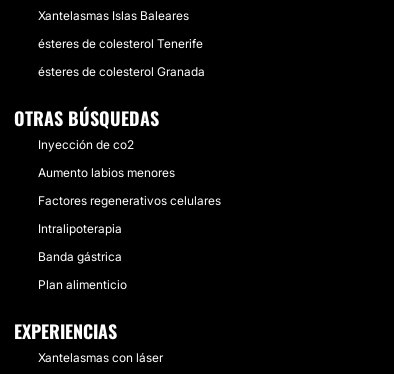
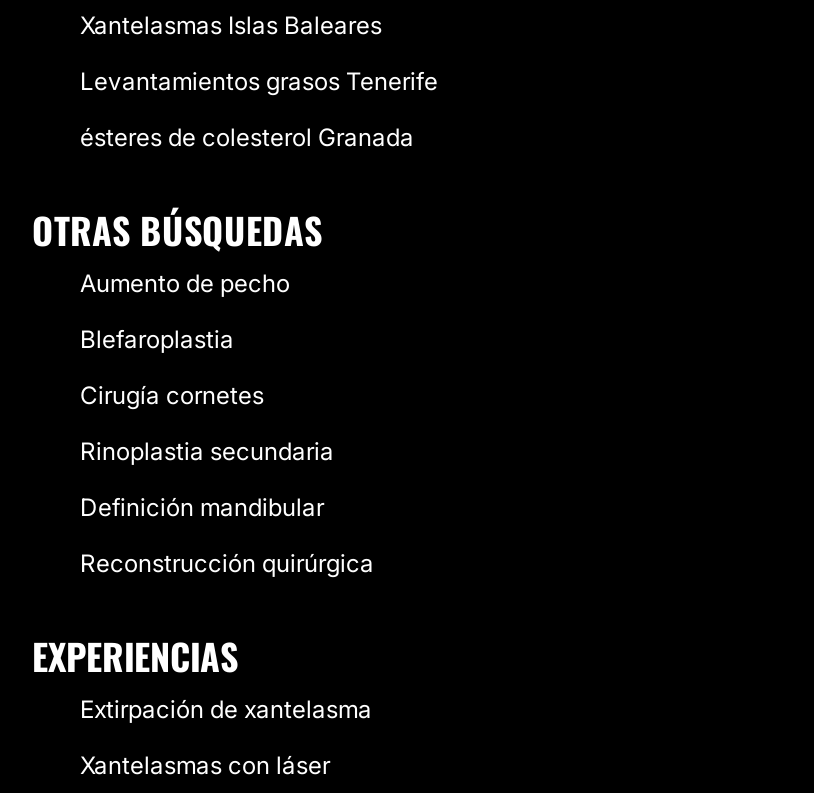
- ésteres de colesterol Tenerife
+ Levantamientos grasos Tenerife

- Inyección de co2
+ Aumento de pecho

- Aumento labios menores
+ Blefaroplastia

- Factores regenerativos celulares
+ Cirugía cornetes

- Intralipoterapia
+ Rinoplastia secundaria

- Banda gástrica
+ Definición mandibular

- Plan alimenticio
+ Reconstrucción quirúrgica

+ Extirpación de xantelasma
